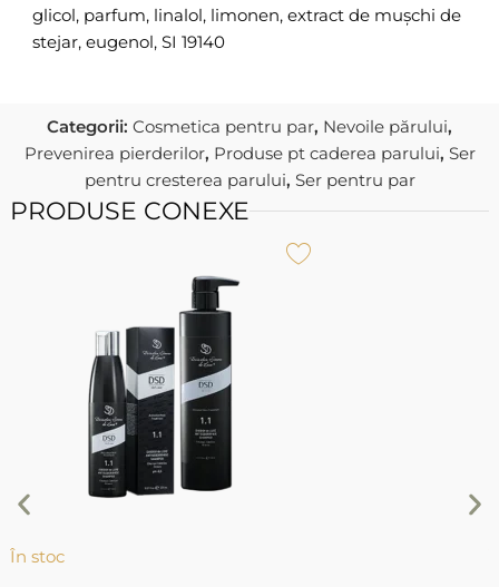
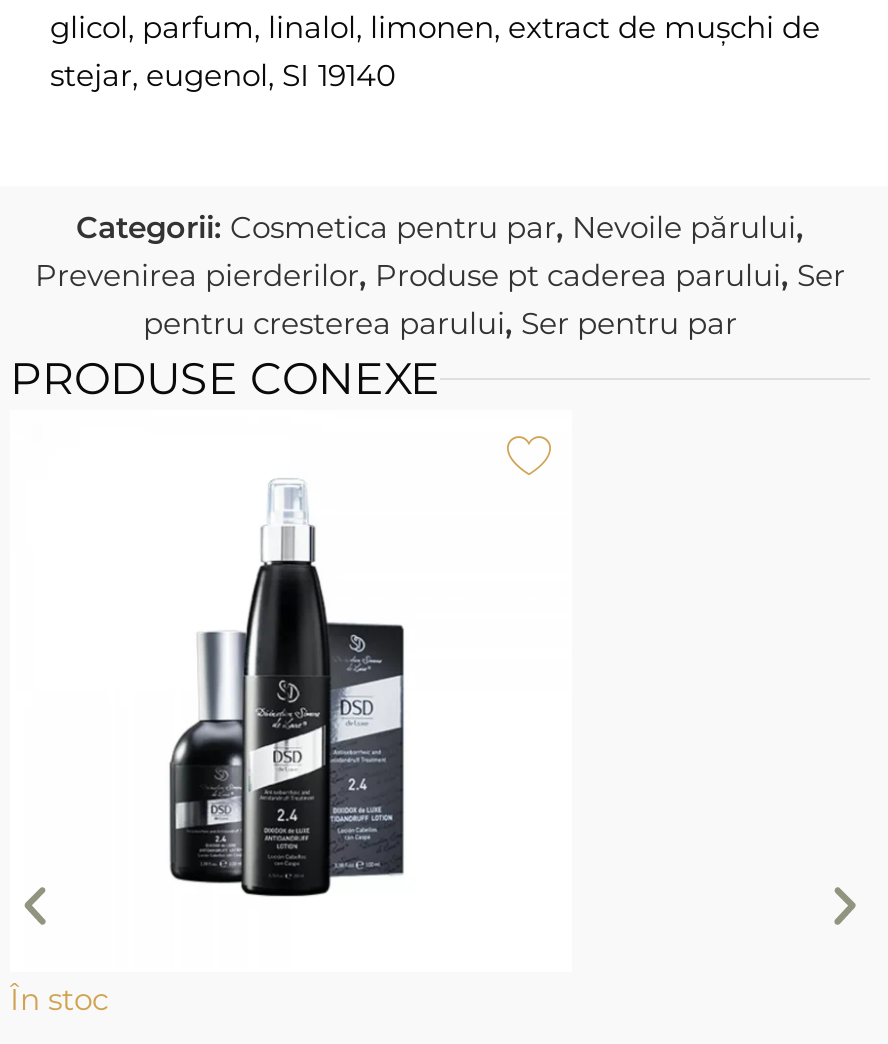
- [image]
+ [image]
